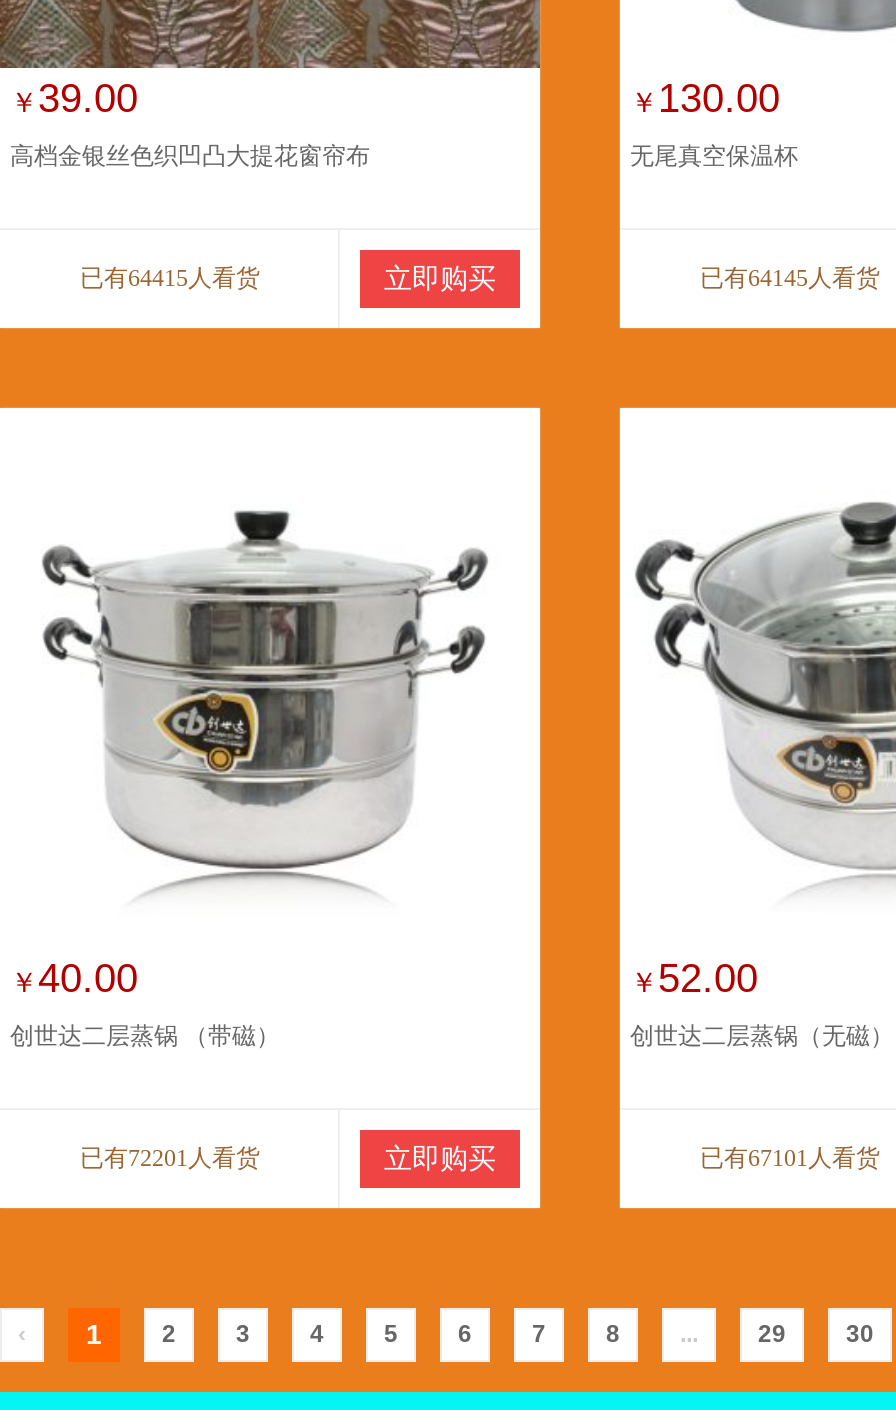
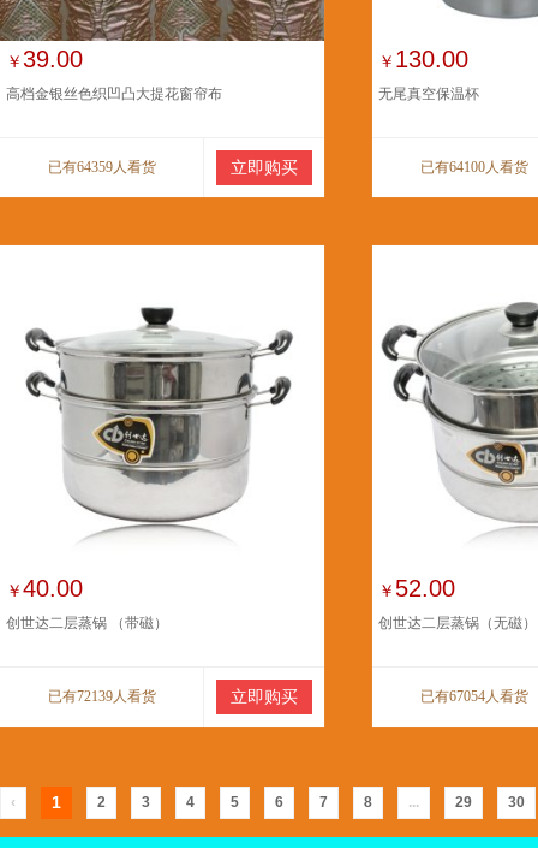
- 已有64415人看货
+ 已有64359人看货

- 已有64145人看货
+ 已有64100人看货

- 已有72201人看货
+ 已有72139人看货

- 已有67101人看货
+ 已有67054人看货
